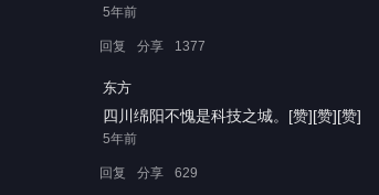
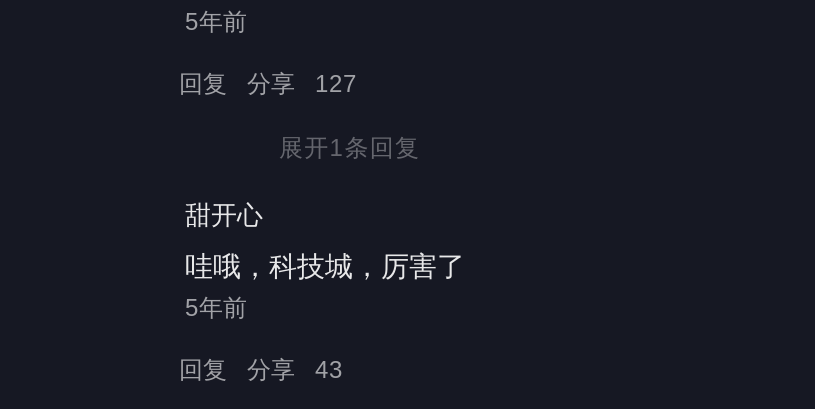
- 回复 分享 1377
+ 回复 分享 127

- 东方
- 四川绵阳不愧是科技之城。[赞][赞][赞]
+ 展开1条回复
+ 甜开心
+ 哇哦，科技城，厉害了

- 回复 分享 629
+ 回复 分享 43
